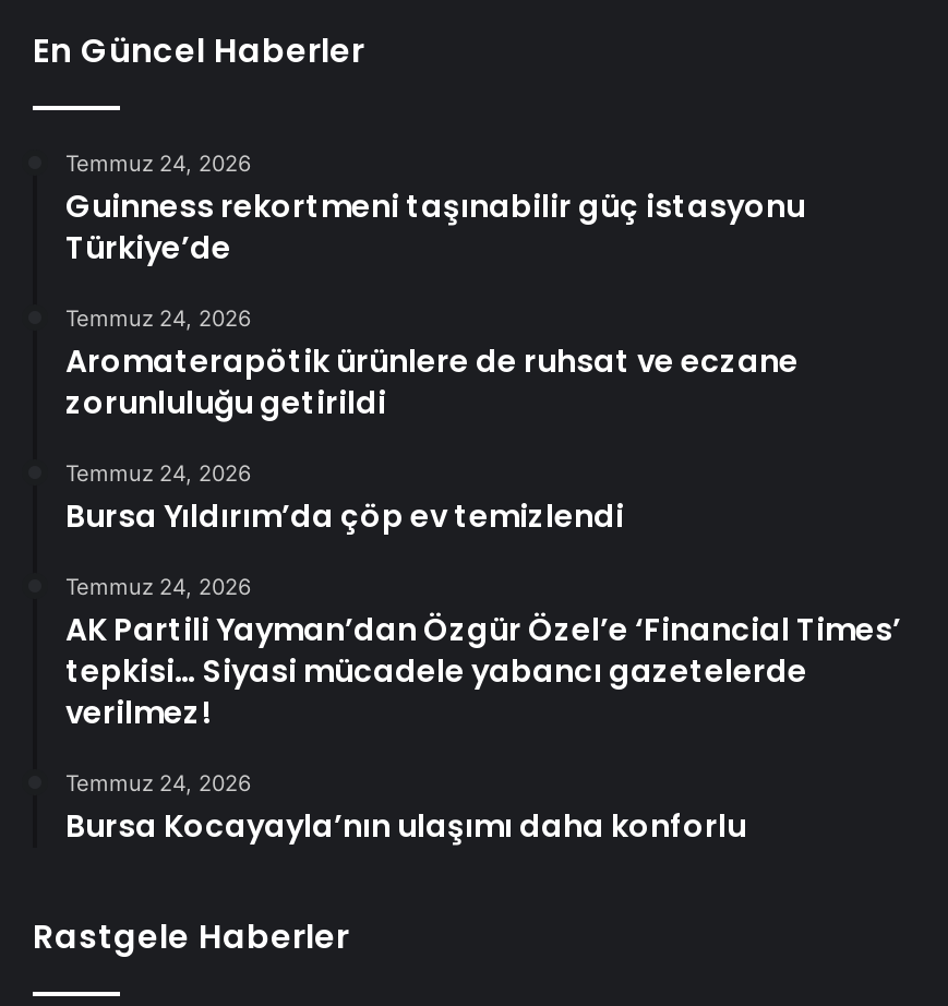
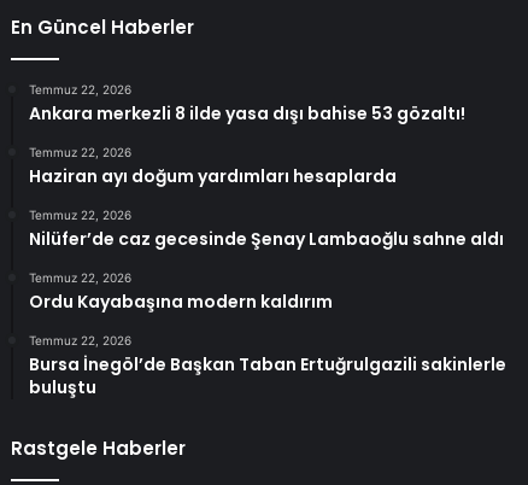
- Temmuz 24, 2026
- Guinness rekortmeni taşınabilir güç istasyonu
- Türkiye’de
+ Temmuz 22, 2026
+ Ankara merkezli 8 ilde yasa dışı bahise 53 gözaltı!

- Temmuz 24, 2026
- Aromaterapötik ürünlere de ruhsat ve eczane
- zorunluluğu getirildi
+ Temmuz 22, 2026
+ Haziran ayı doğum yardımları hesaplarda

- Temmuz 24, 2026
- Bursa Yıldırım’da çöp ev temizlendi
+ Temmuz 22, 2026
+ Nilüfer’de caz gecesinde Şenay Lambaoğlu sahne aldı

- Temmuz 24, 2026
- AK Partili Yayman’dan Özgür Özel’e ‘Financial Times’
- tepkisi… Siyasi mücadele yabancı gazetelerde
- verilmez!
+ Temmuz 22, 2026
+ Ordu Kayabaşına modern kaldırım

- Temmuz 24, 2026
- Bursa Kocayayla’nın ulaşımı daha konforlu
+ Temmuz 22, 2026
+ Bursa İnegöl’de Başkan Taban Ertuğrulgazili sakinlerle
+ buluştu
